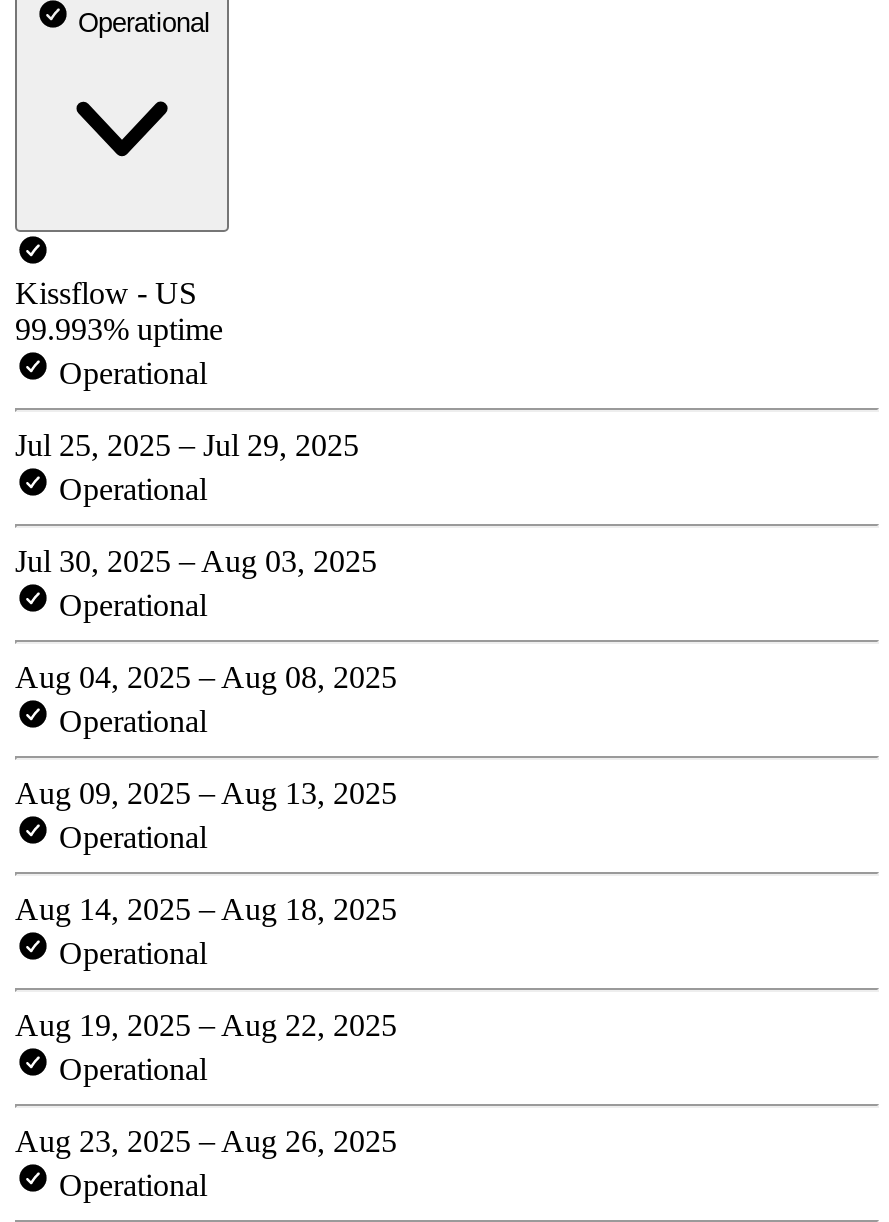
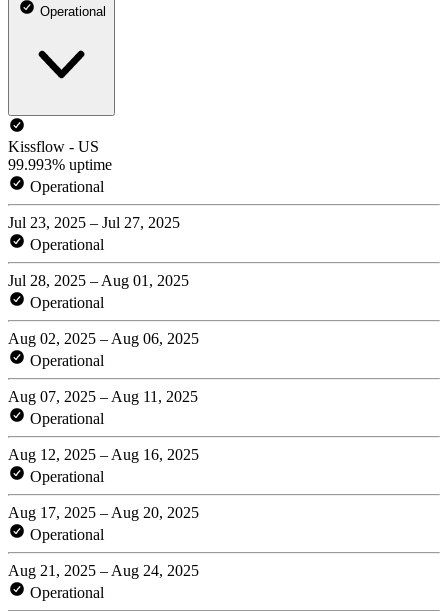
- Jul 25, 2025 – Jul 29, 2025
+ Jul 23, 2025 – Jul 27, 2025

- Jul 30, 2025 – Aug 03, 2025
+ Jul 28, 2025 – Aug 01, 2025

- Aug 04, 2025 – Aug 08, 2025
+ Aug 02, 2025 – Aug 06, 2025

- Aug 09, 2025 – Aug 13, 2025
+ Aug 07, 2025 – Aug 11, 2025

- Aug 14, 2025 – Aug 18, 2025
+ Aug 12, 2025 – Aug 16, 2025

- Aug 19, 2025 – Aug 22, 2025
+ Aug 17, 2025 – Aug 20, 2025

- Aug 23, 2025 – Aug 26, 2025
+ Aug 21, 2025 – Aug 24, 2025
